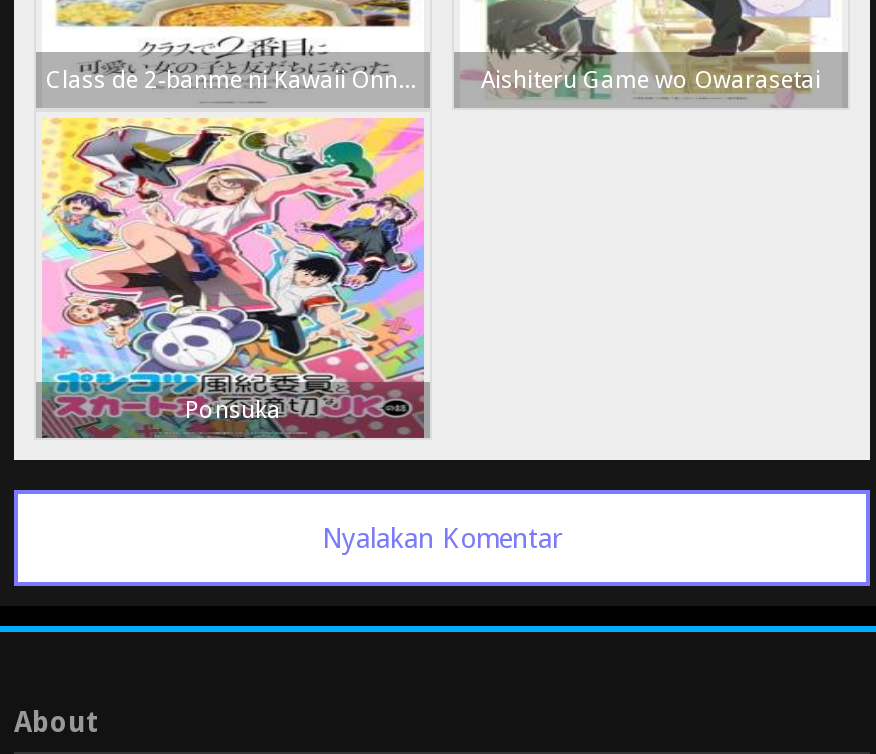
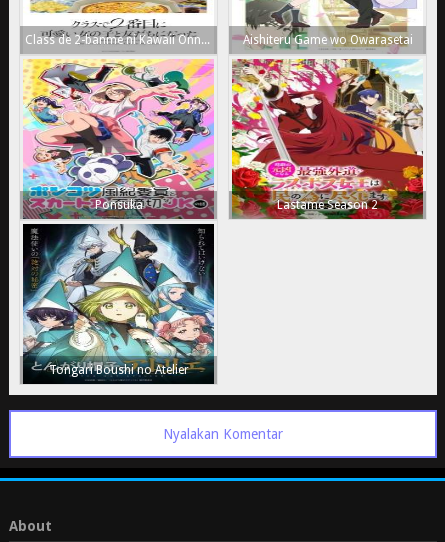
+ [image]
+ Lastame Season 2

+ [image]
+ Tongari Boushi no Atelier
